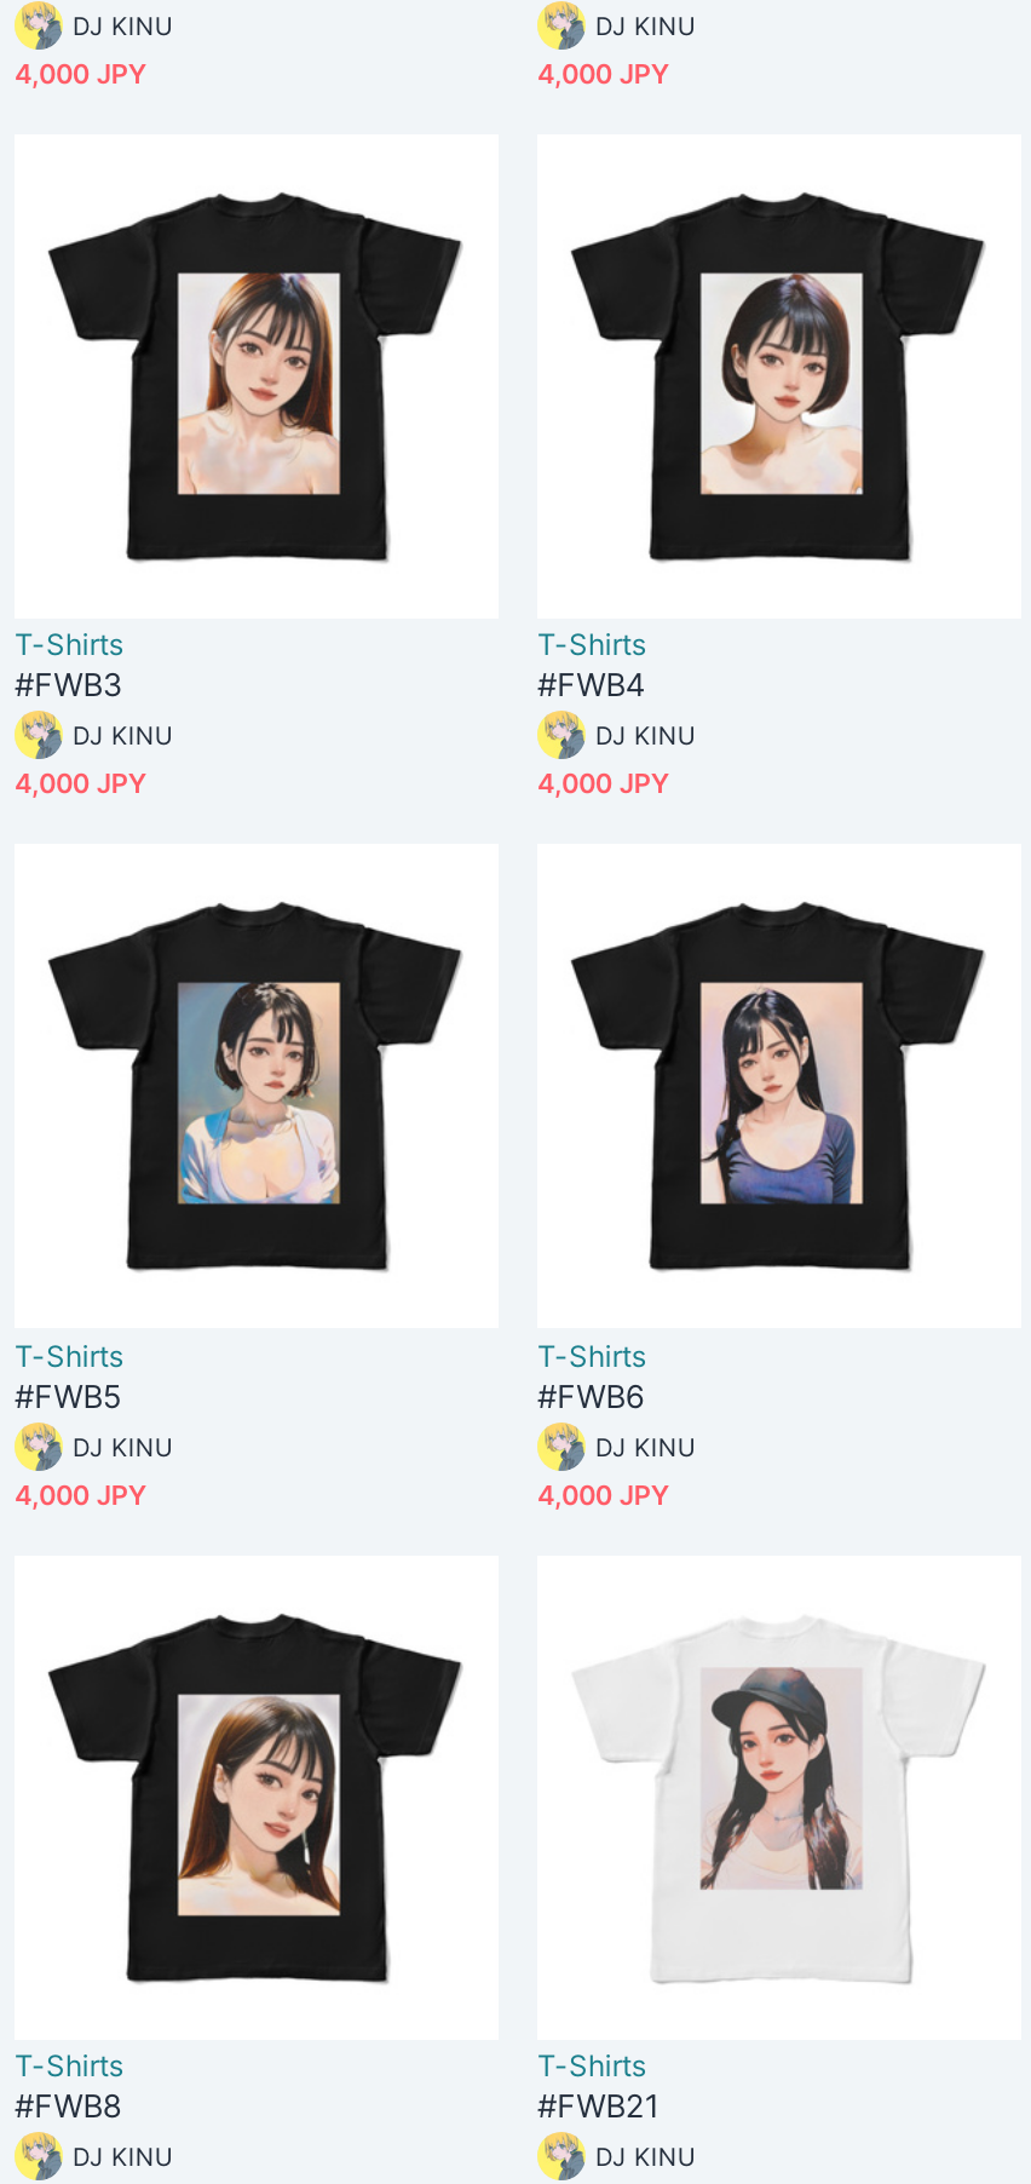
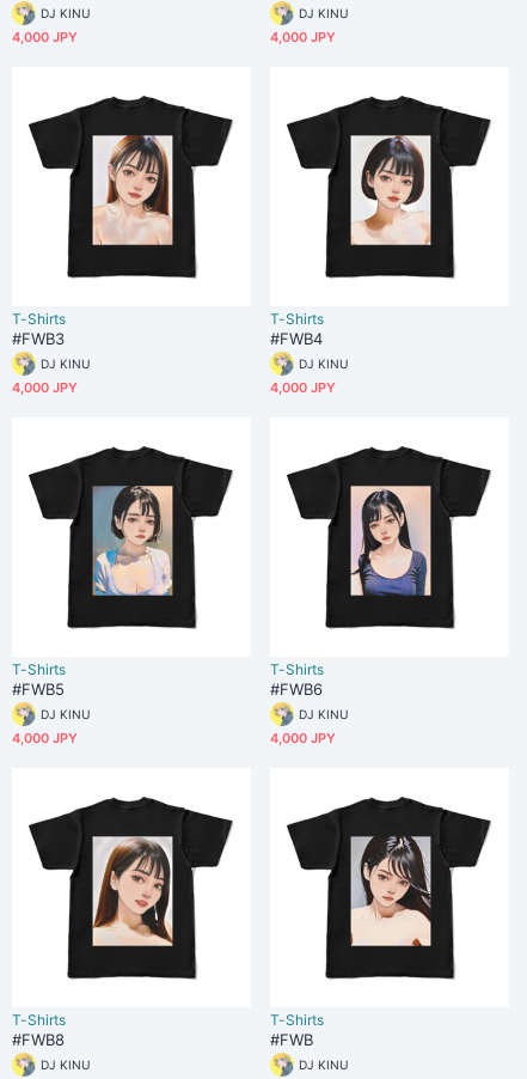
- [image]
+ [image]

- #FWB21
+ #FWB
